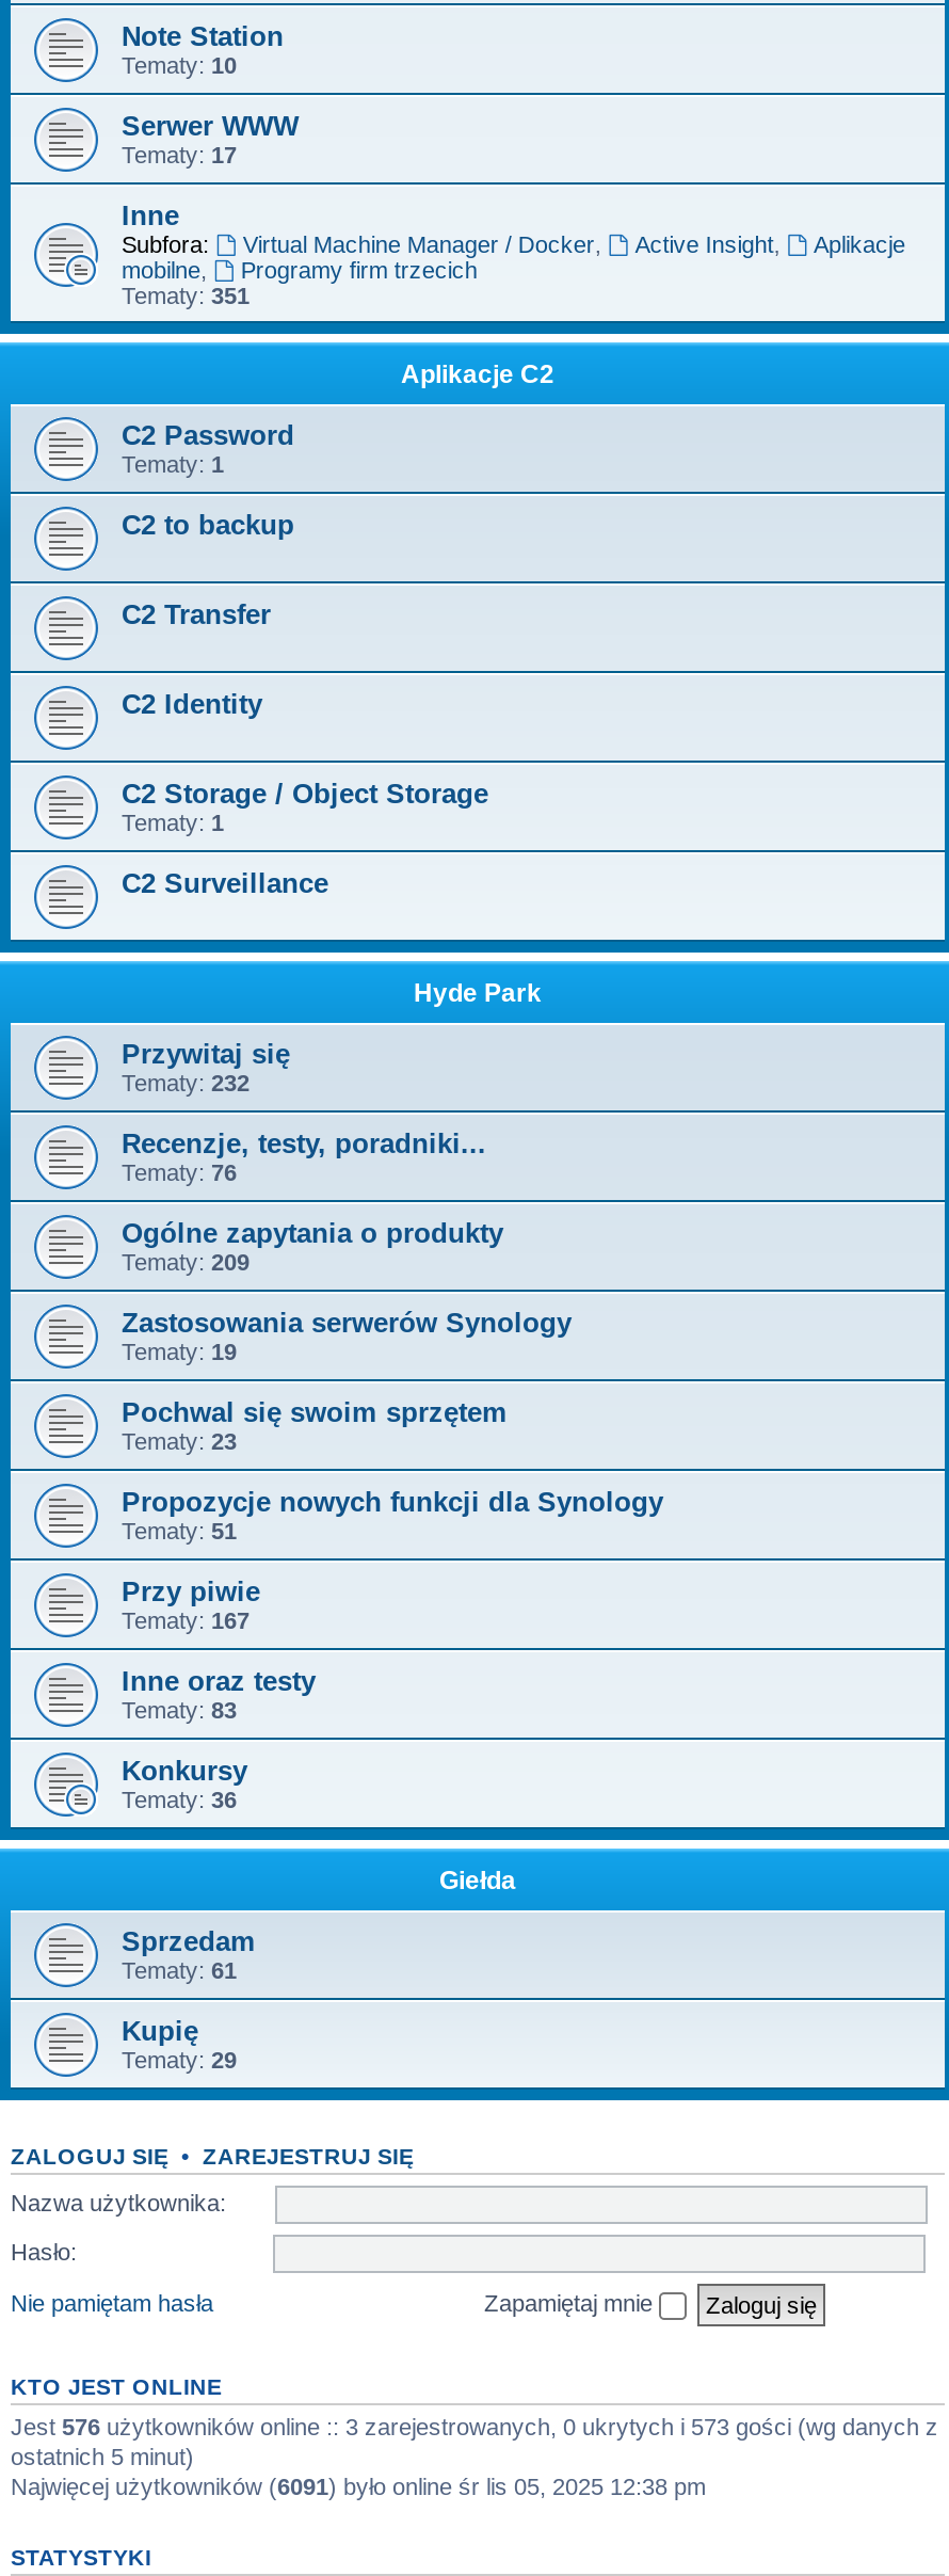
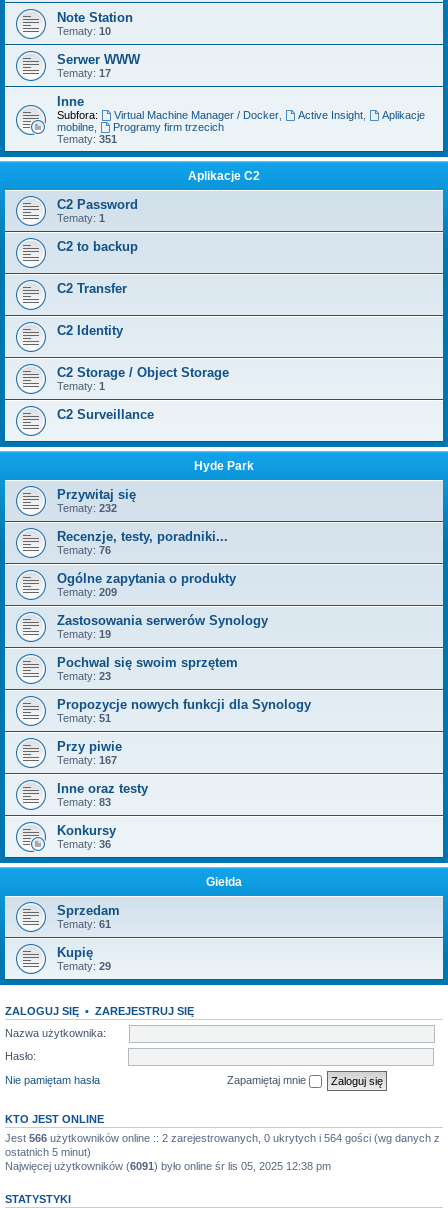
- Jest 576 użytkowników online :: 3 zarejestrowanych, 0 ukrytych i 573 gości (wg danych z
+ Jest 566 użytkowników online :: 2 zarejestrowanych, 0 ukrytych i 564 gości (wg danych z
